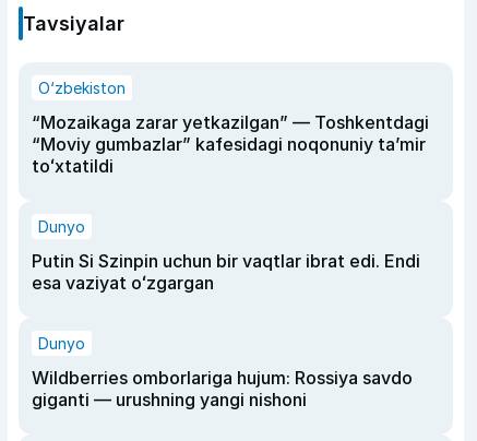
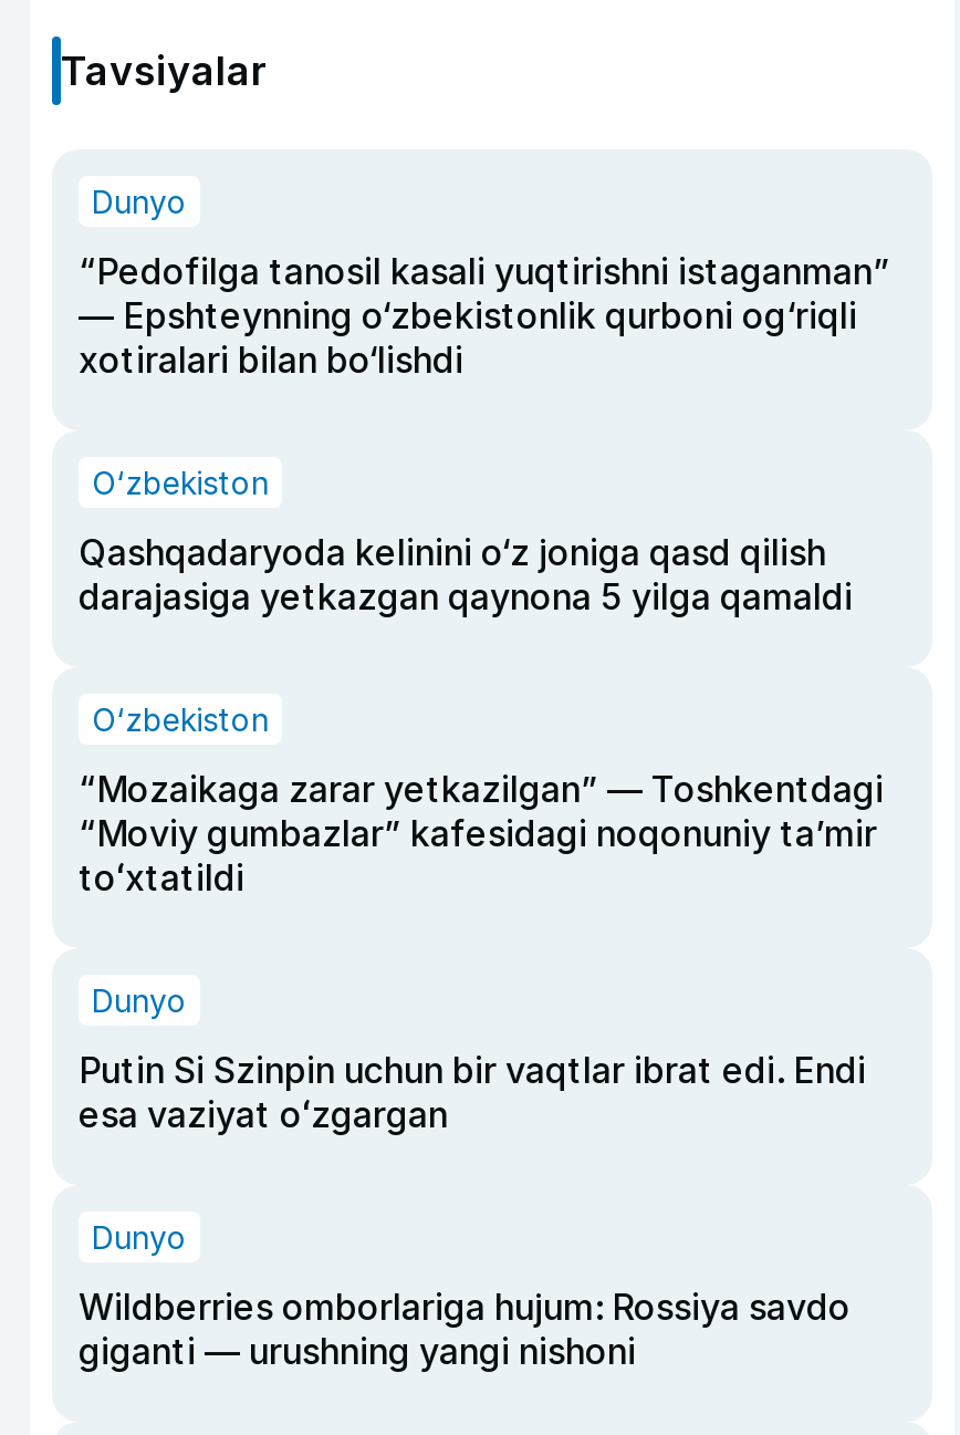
+ Dunyo
+ “Pedofilga tanosil kasali yuqtirishni istaganman”
+ — Epshteynning o‘zbekistonlik qurboni og‘riqli
+ xotiralari bilan bo‘lishdi
+ O‘zbekiston
+ Qashqadaryoda kelinini o‘z joniga qasd qilish
+ darajasiga yetkazgan qaynona 5 yilga qamaldi
